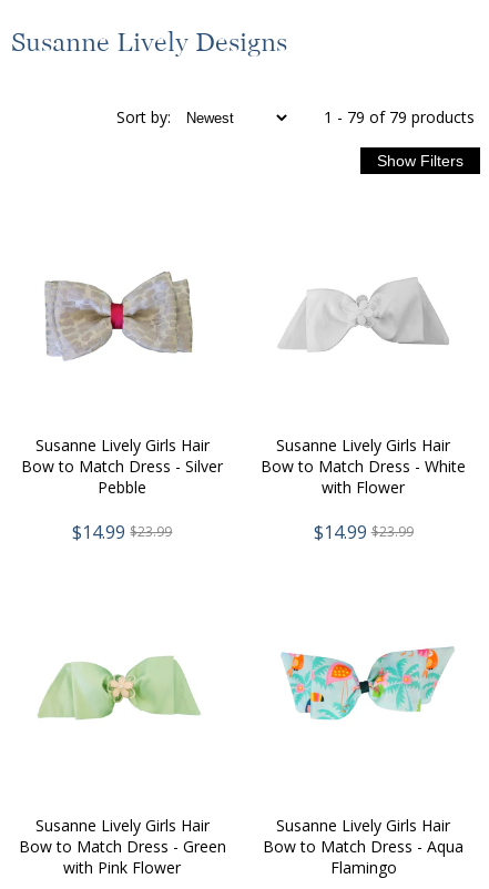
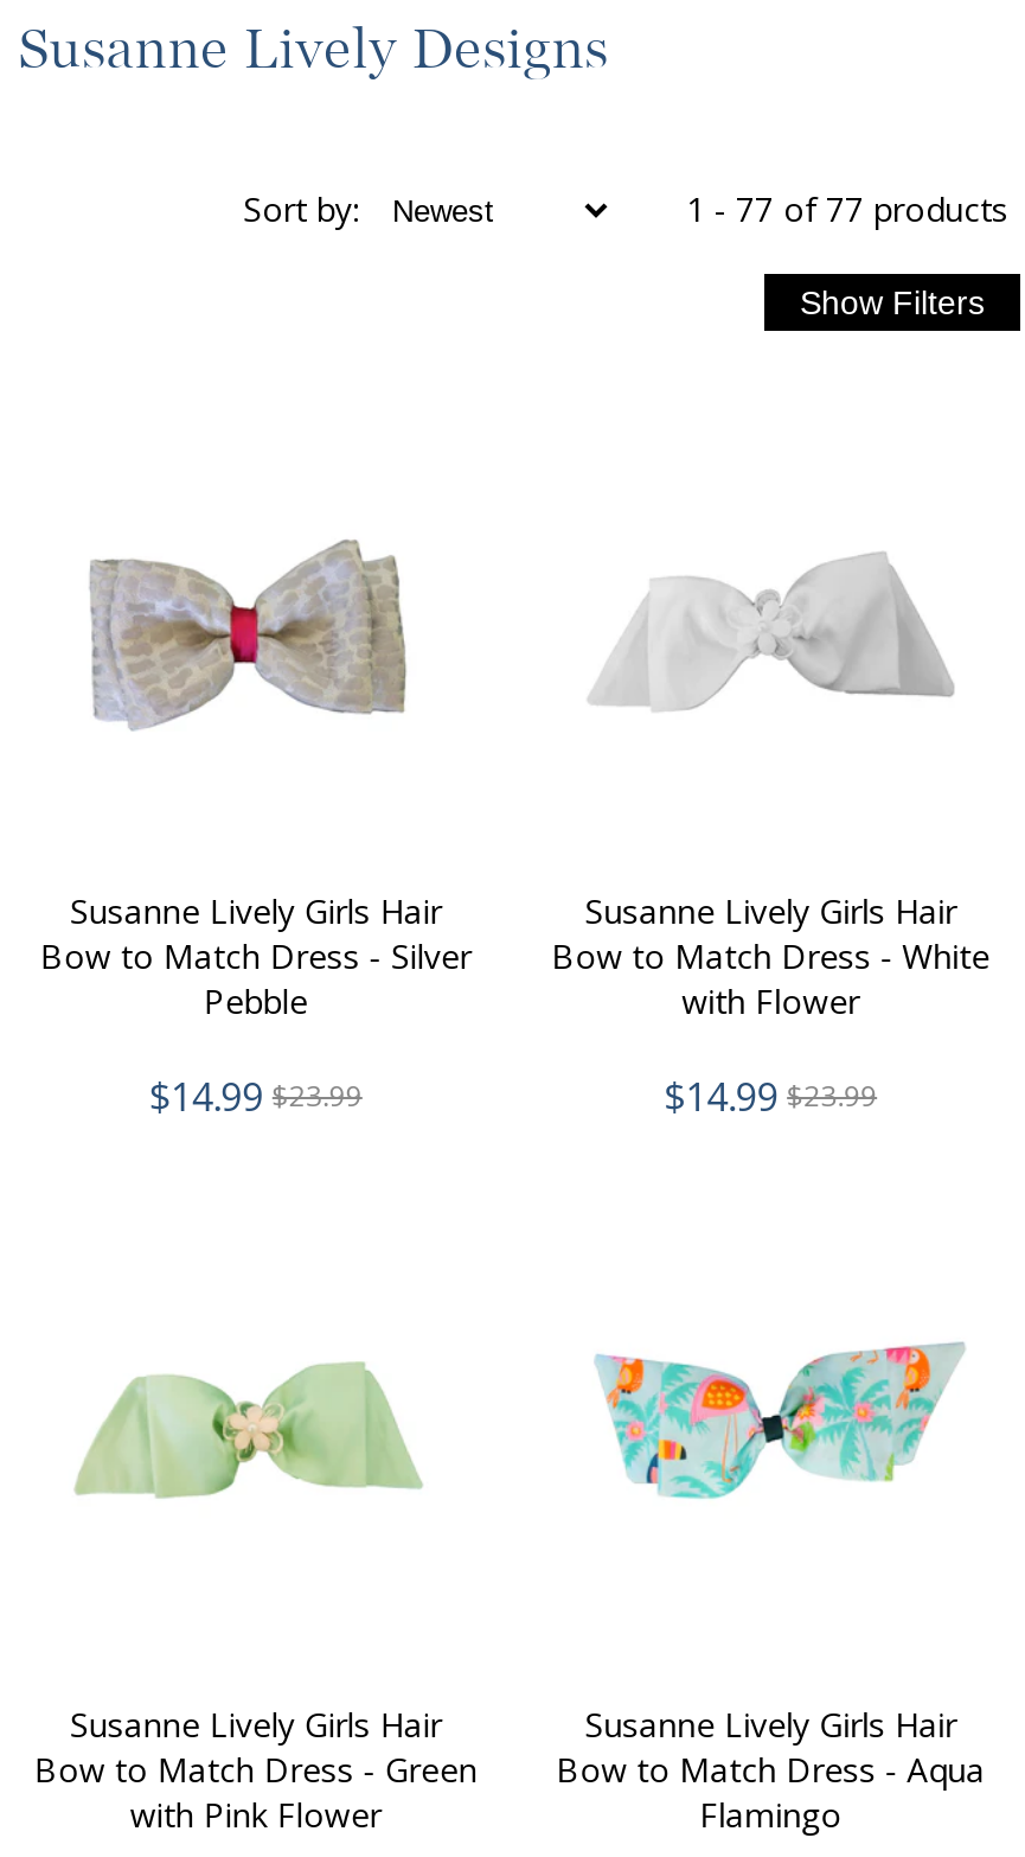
- 1 - 79 of 79 products
+ 1 - 77 of 77 products
